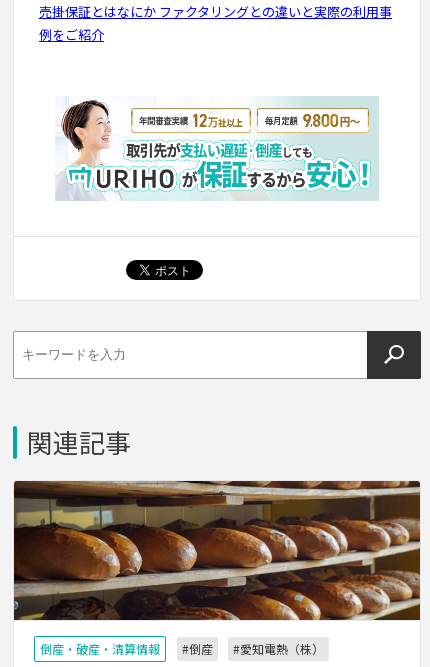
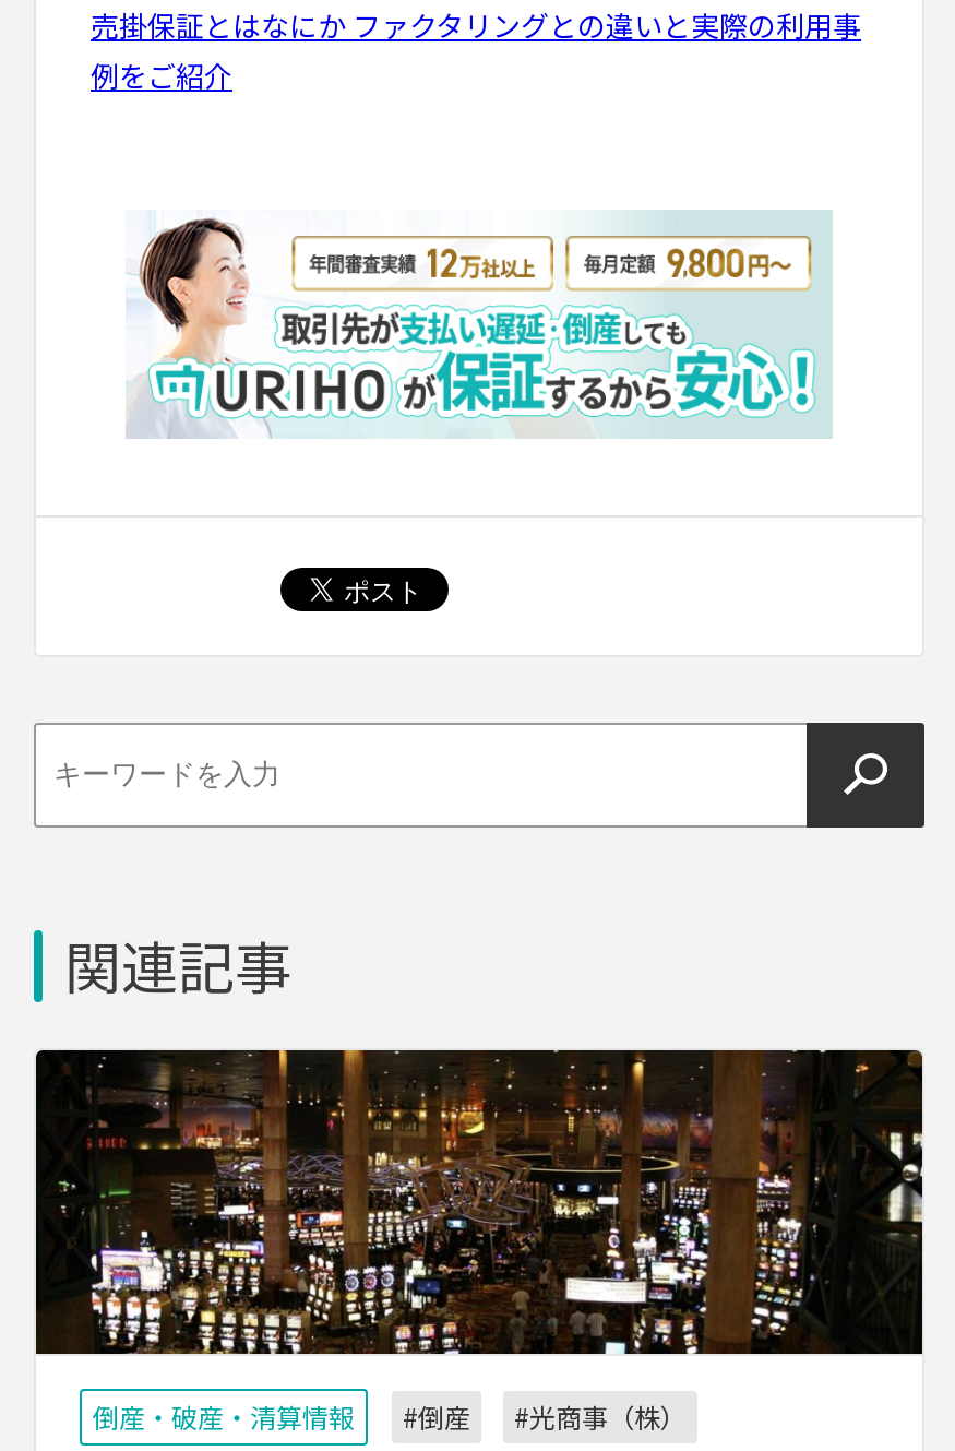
- [image]
- #愛知電熱（株）
+ [image]
+ #光商事（株）
